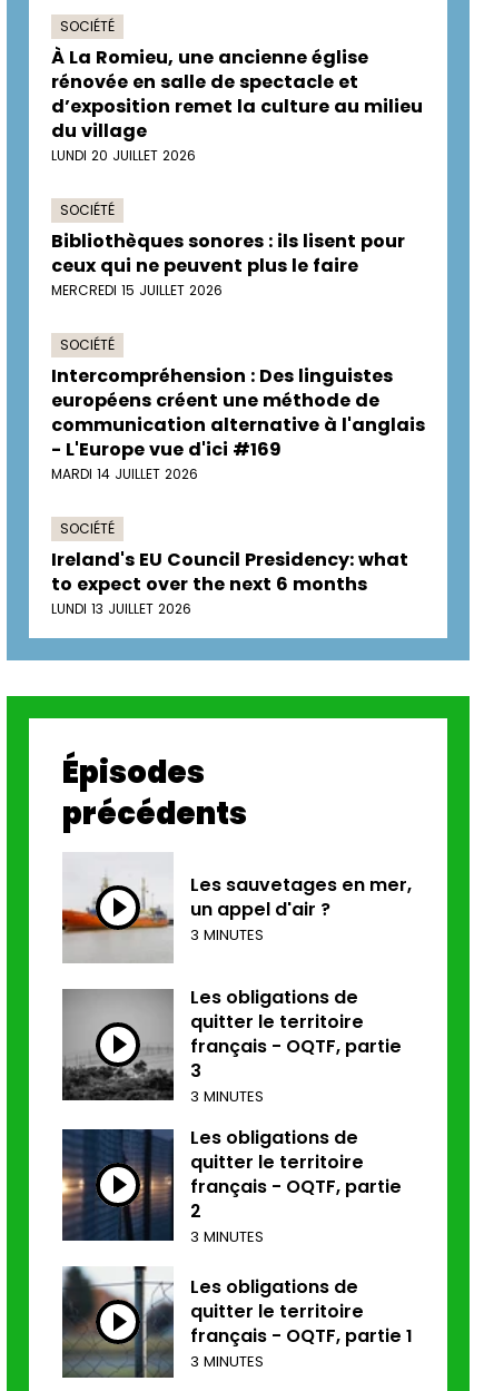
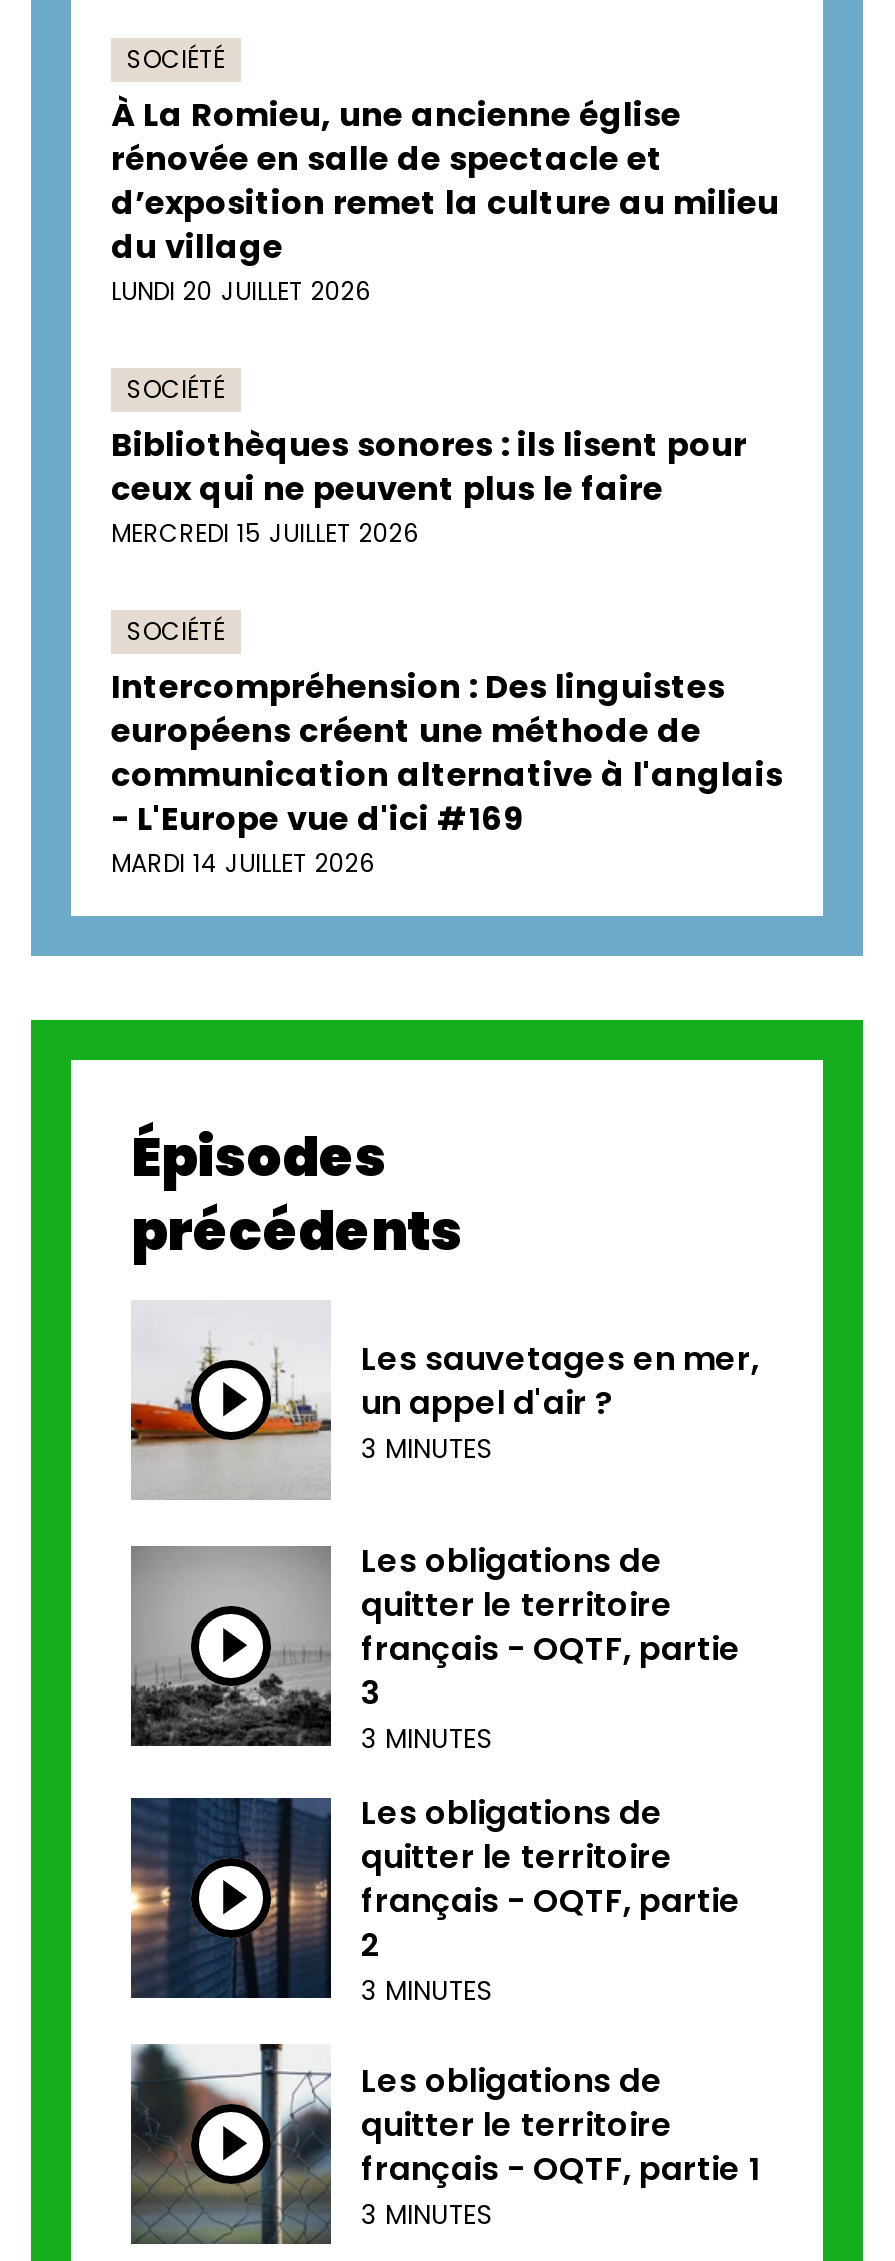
- SOCIÉTÉ
- Ireland's EU Council Presidency: what
- to expect over the next 6 months
- LUNDI 13 JUILLET 2026
